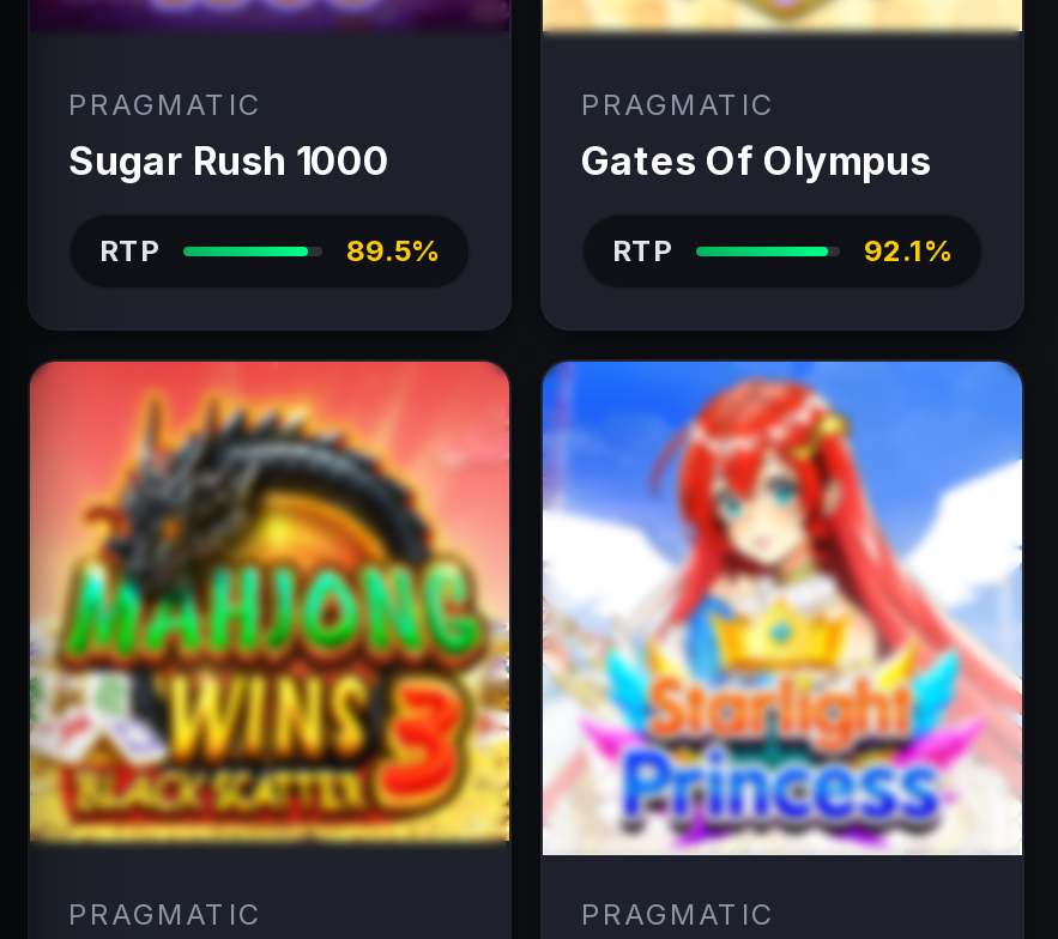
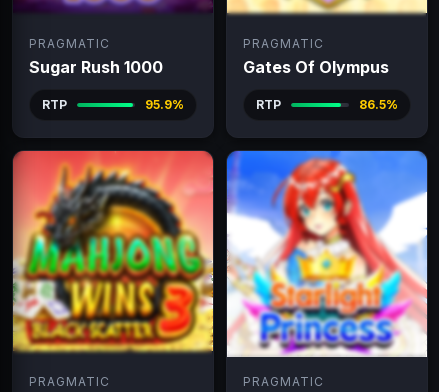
- 89.5%
+ 95.9%

- 92.1%
+ 86.5%
